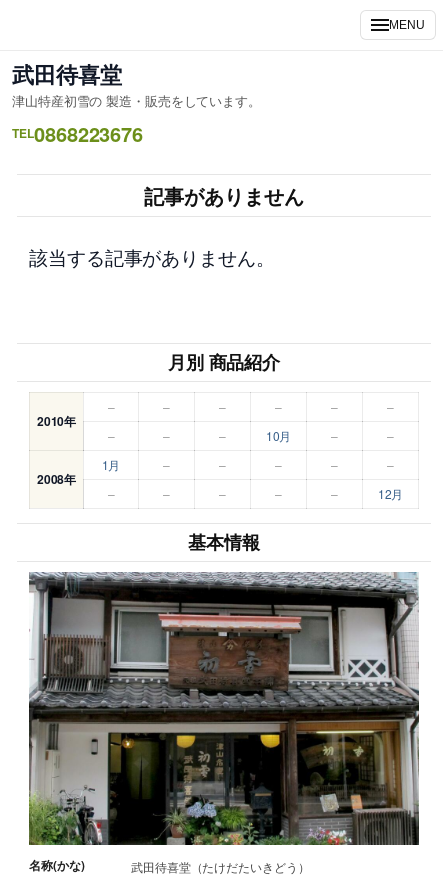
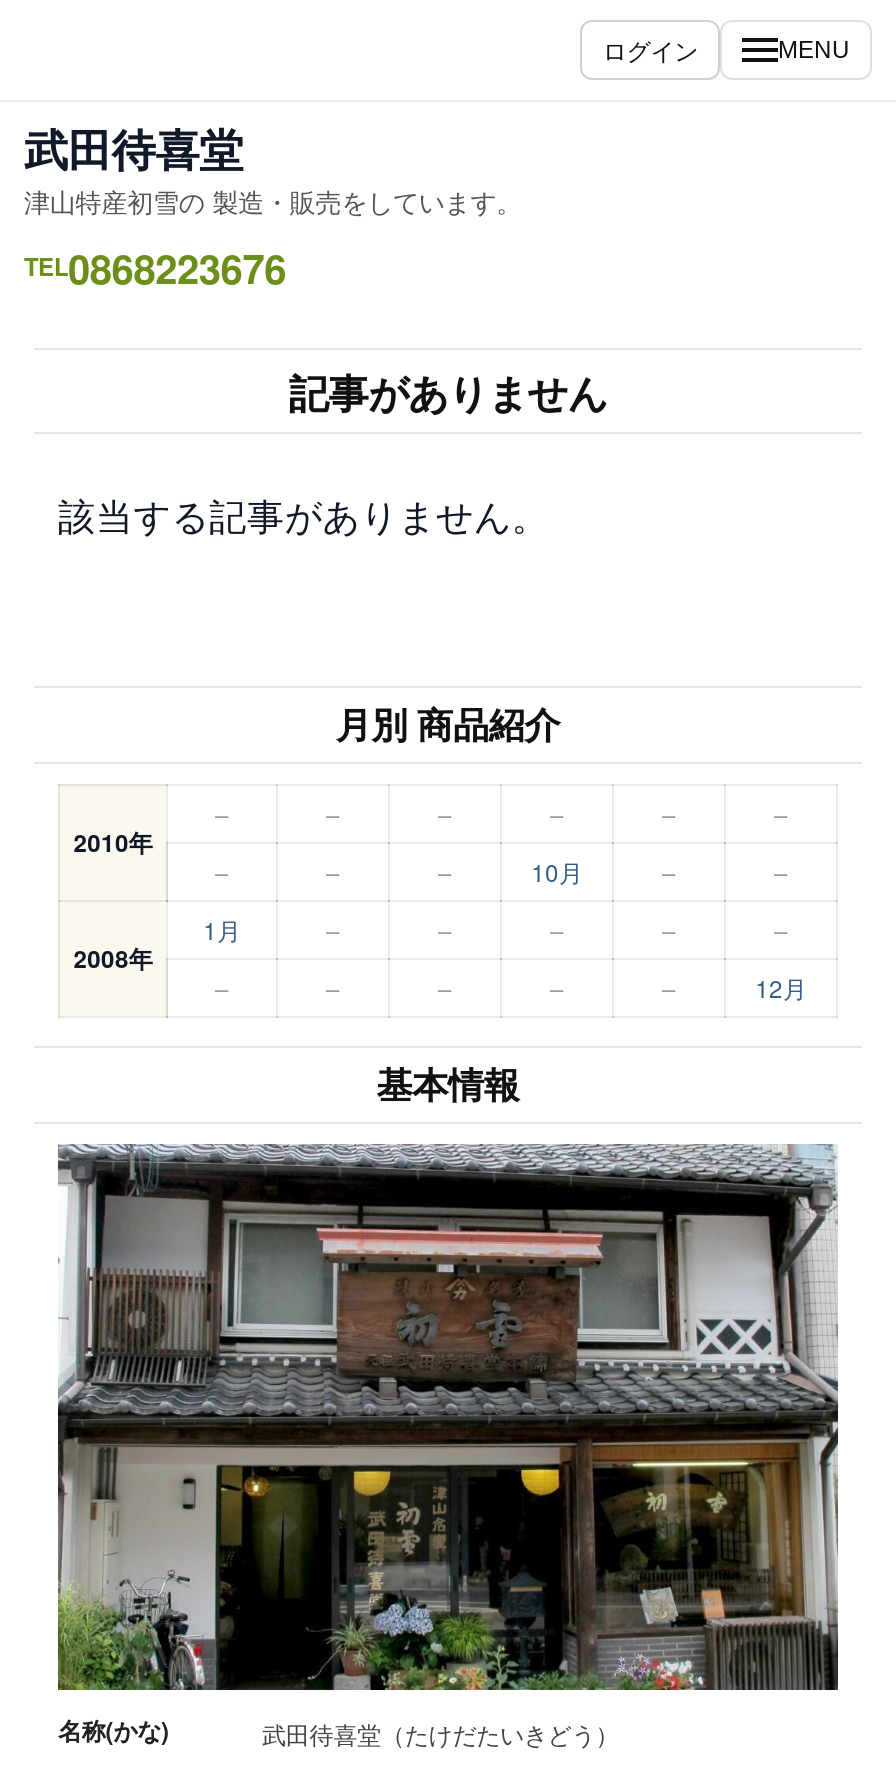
+ ログイン
